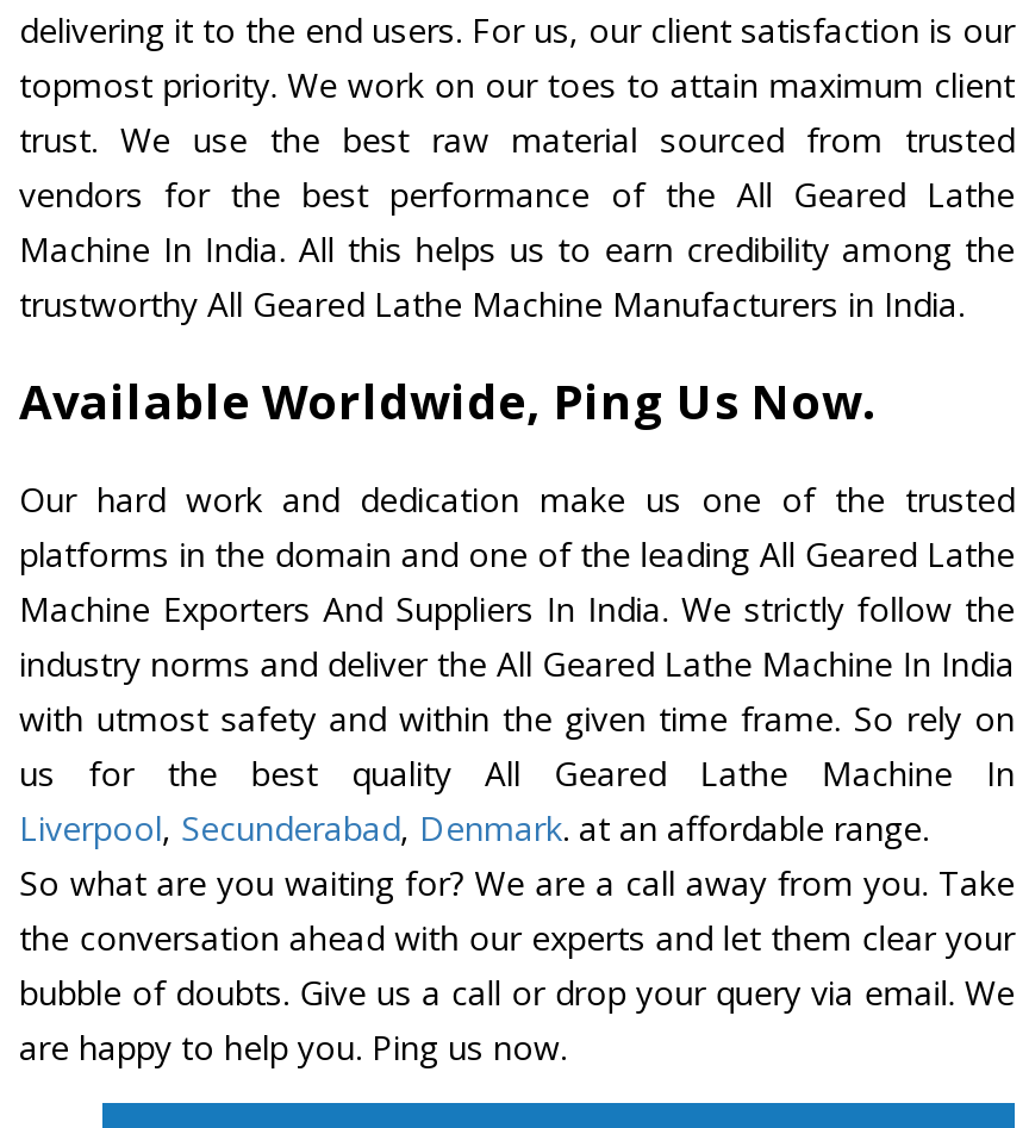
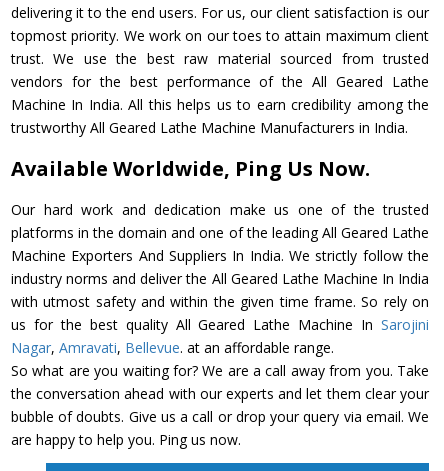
- us for the best quality All Geared Lathe Machine In
- Liverpool, Secunderabad, Denmark. at an affordable range.
+ us for the best quality All Geared Lathe Machine In Sarojini
+ Nagar, Amravati, Bellevue. at an affordable range.
